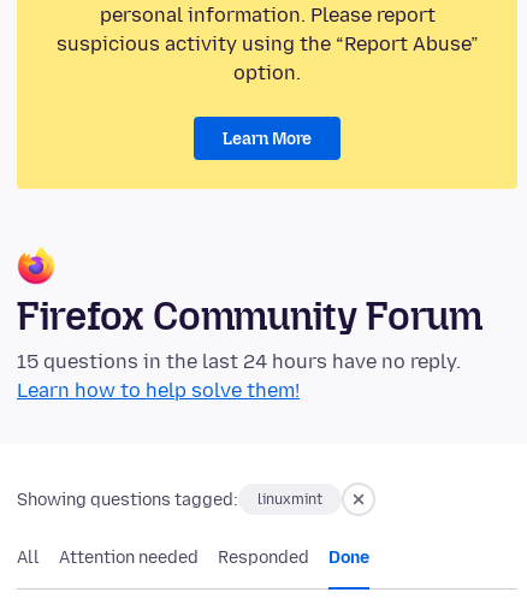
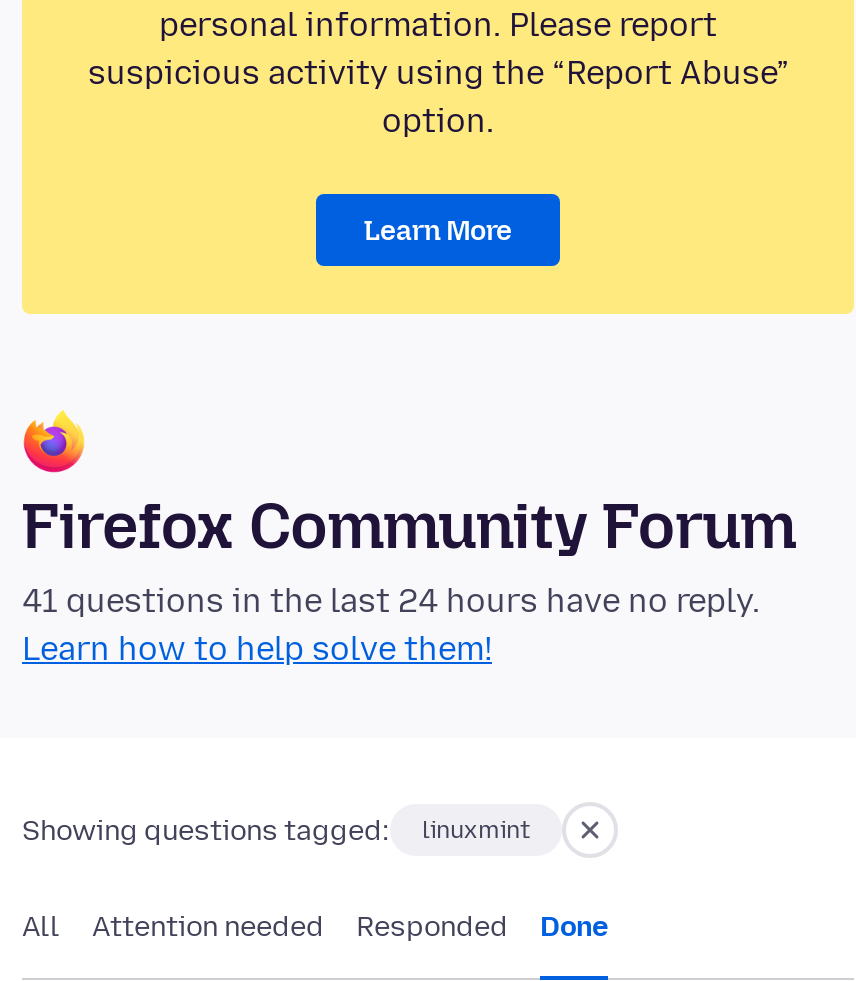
- 15 questions in the last 24 hours have no reply.
+ 41 questions in the last 24 hours have no reply.
